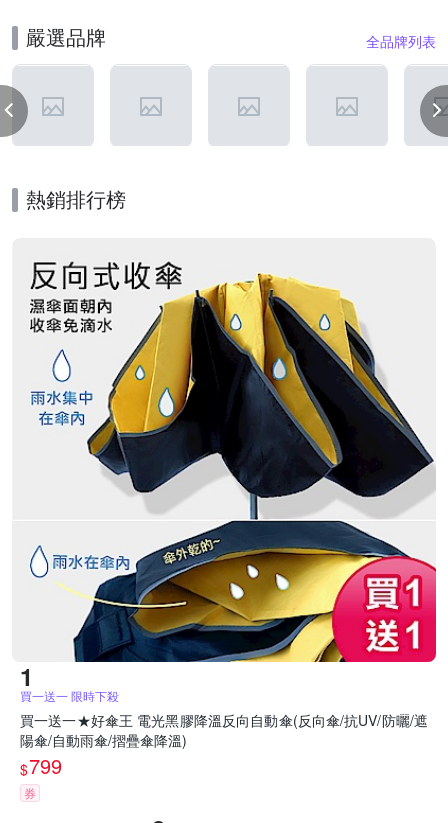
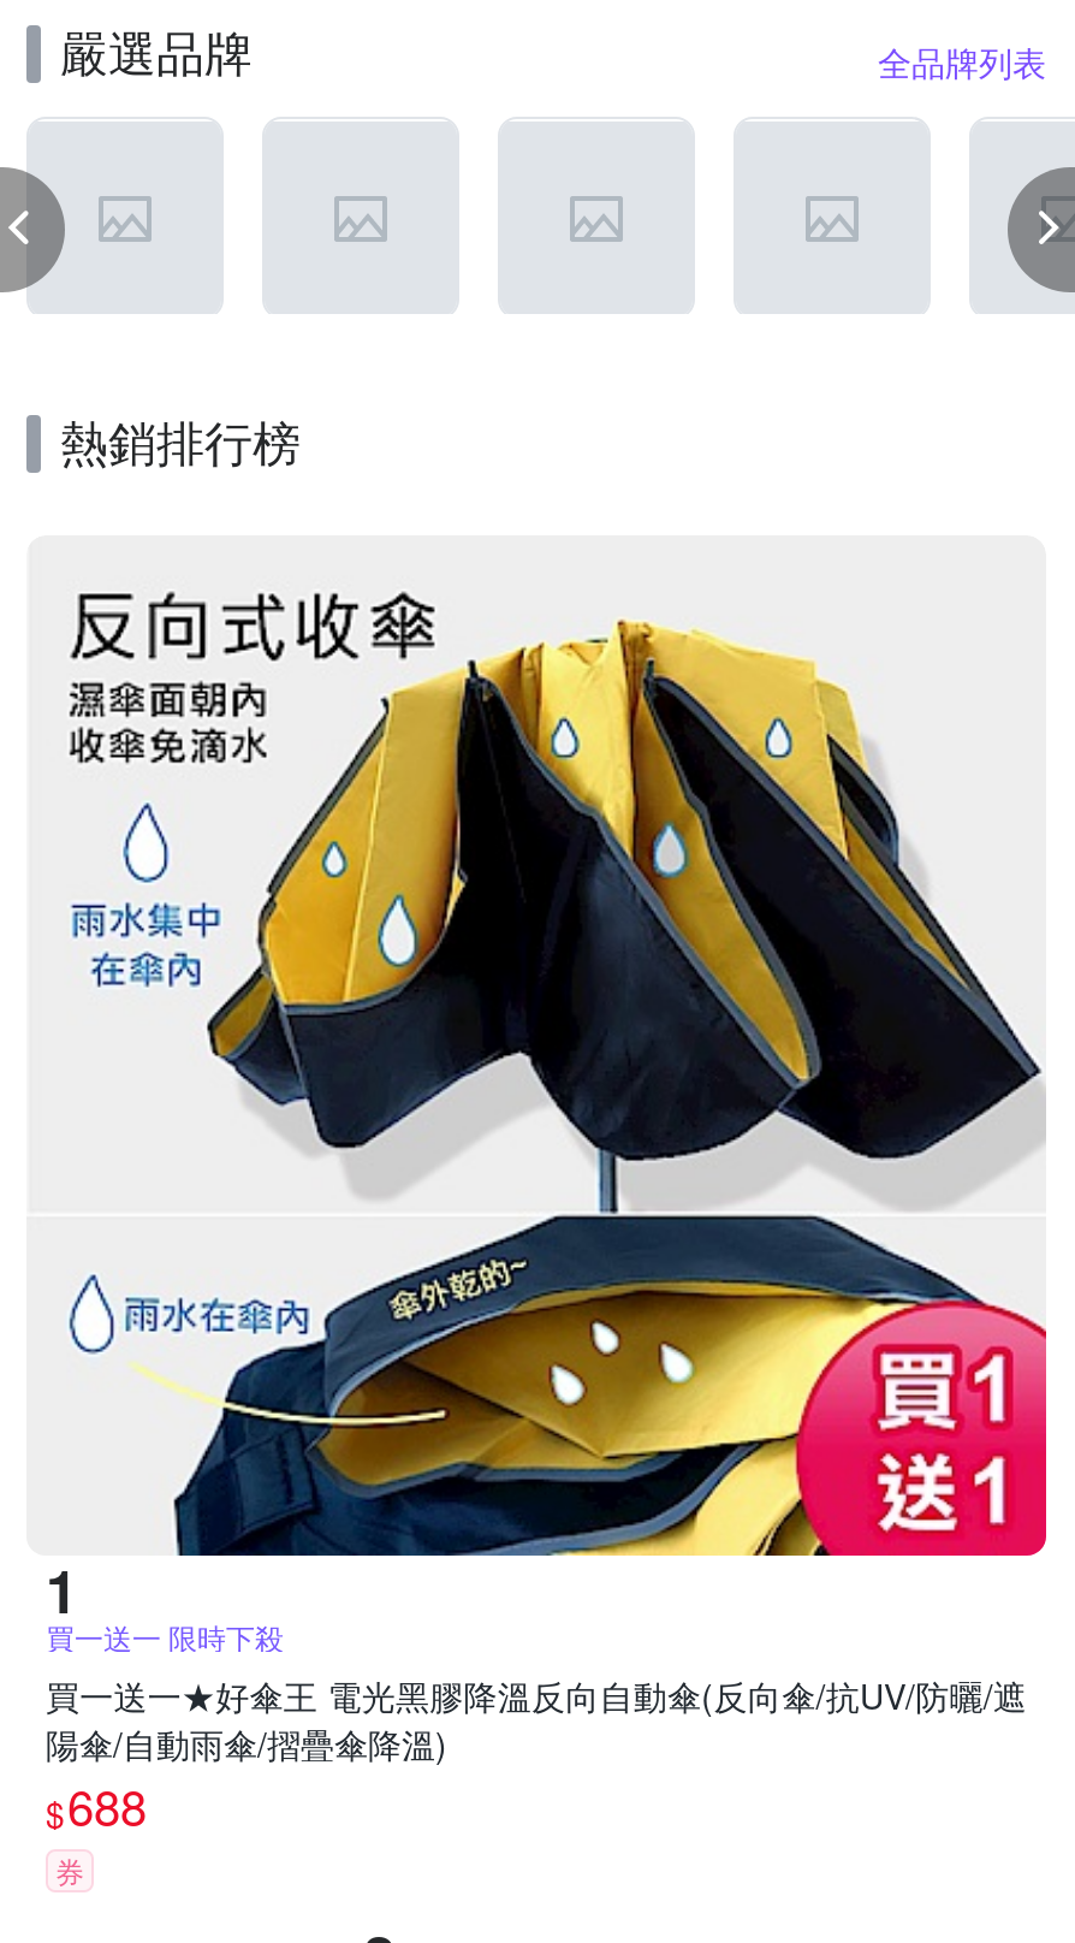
- $799
+ $688
